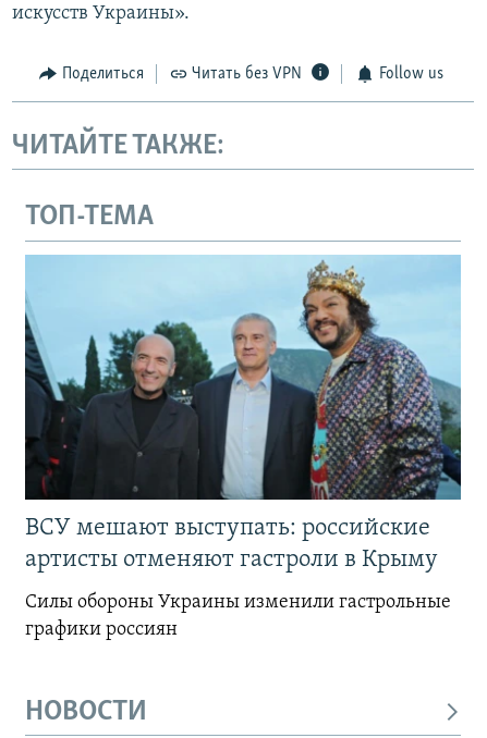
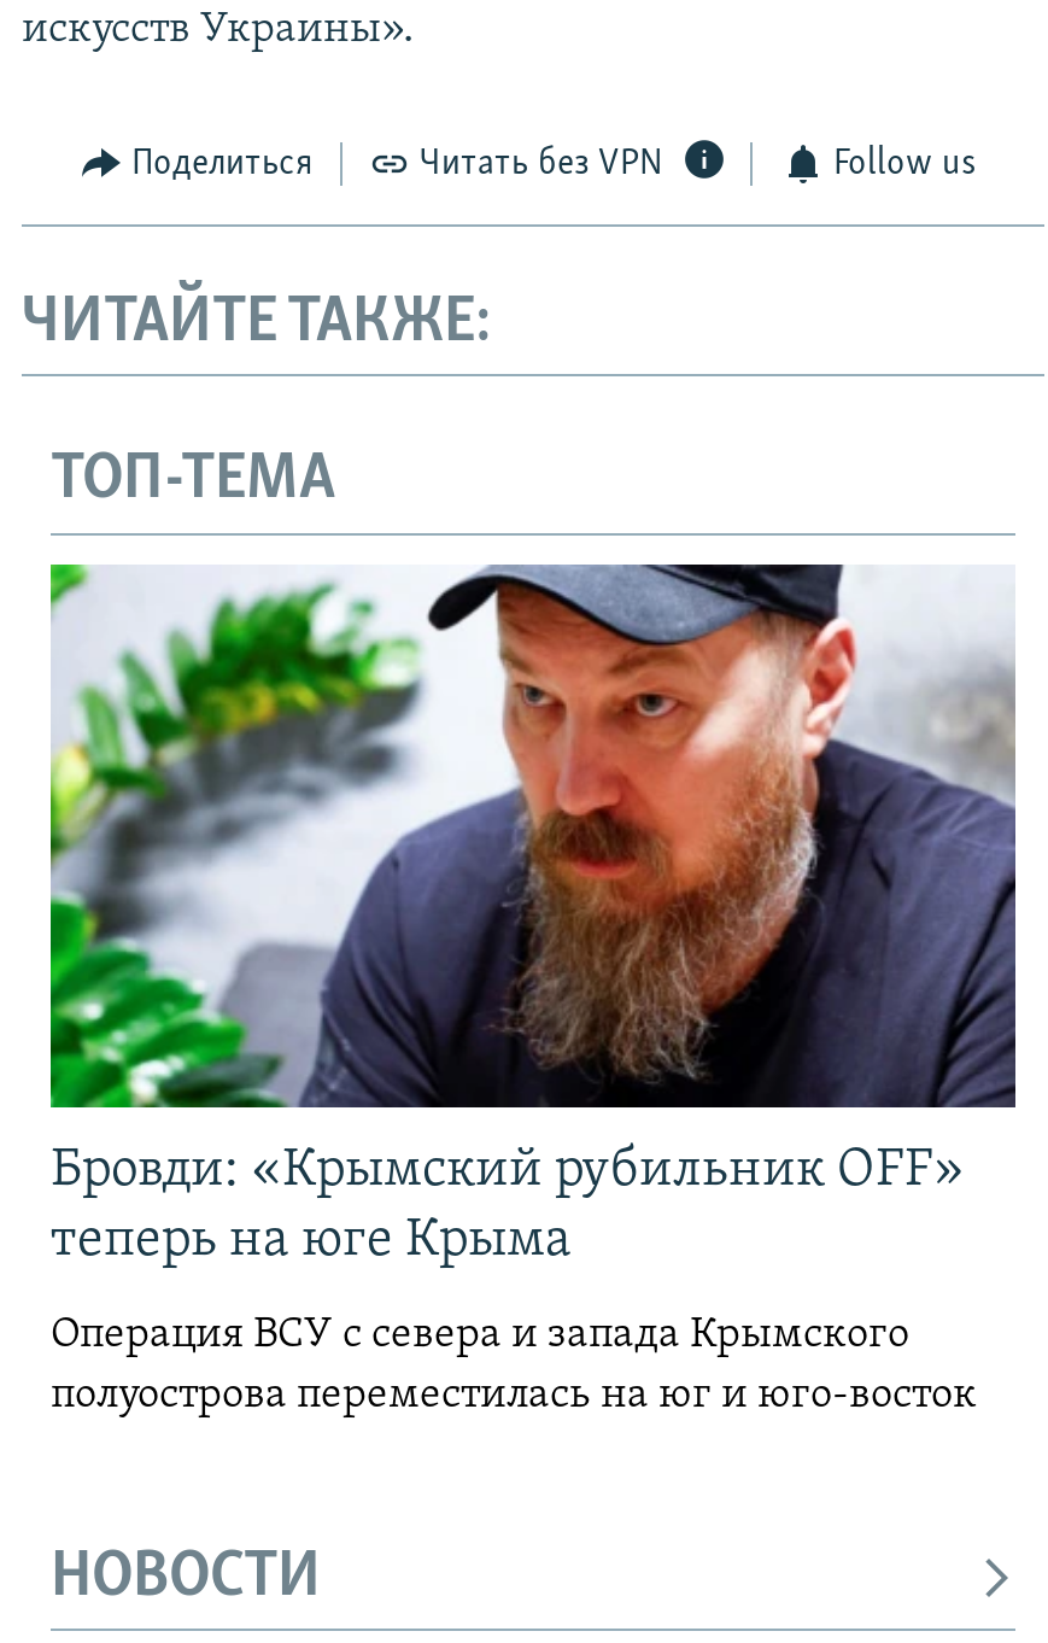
- [image]
- ВСУ мешают выступать: российские
- артисты отменяют гастроли в Крыму
+ [image]
+ Бровди: «Крымский рубильник OFF»
+ теперь на юге Крыма

- Силы обороны Украины изменили гастрольные
- графики россиян
+ Операция ВСУ с севера и запада Крымского
+ полуострова переместилась на юг и юго-восток
